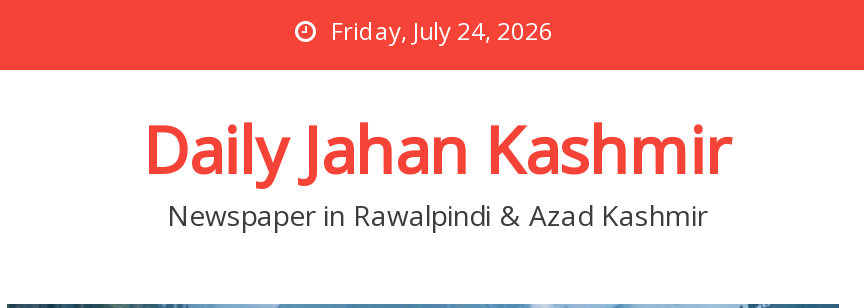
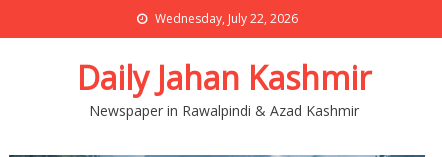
- Friday, July 24, 2026
+ Wednesday, July 22, 2026
